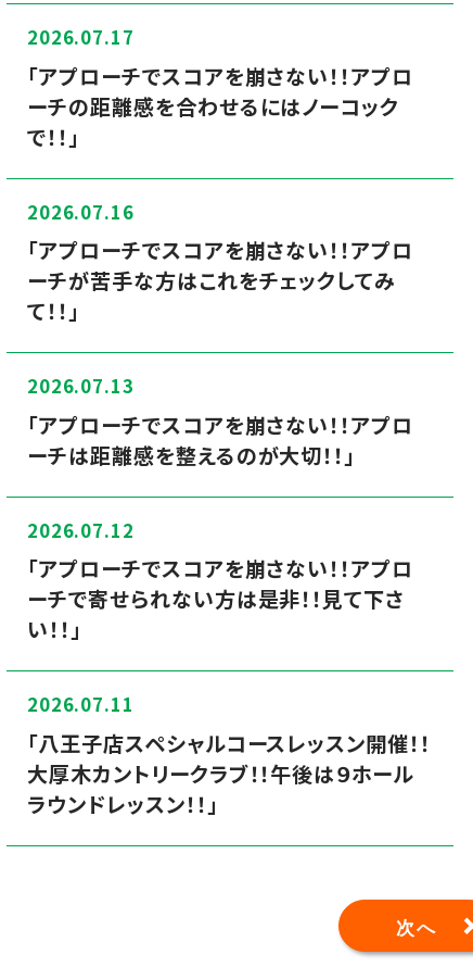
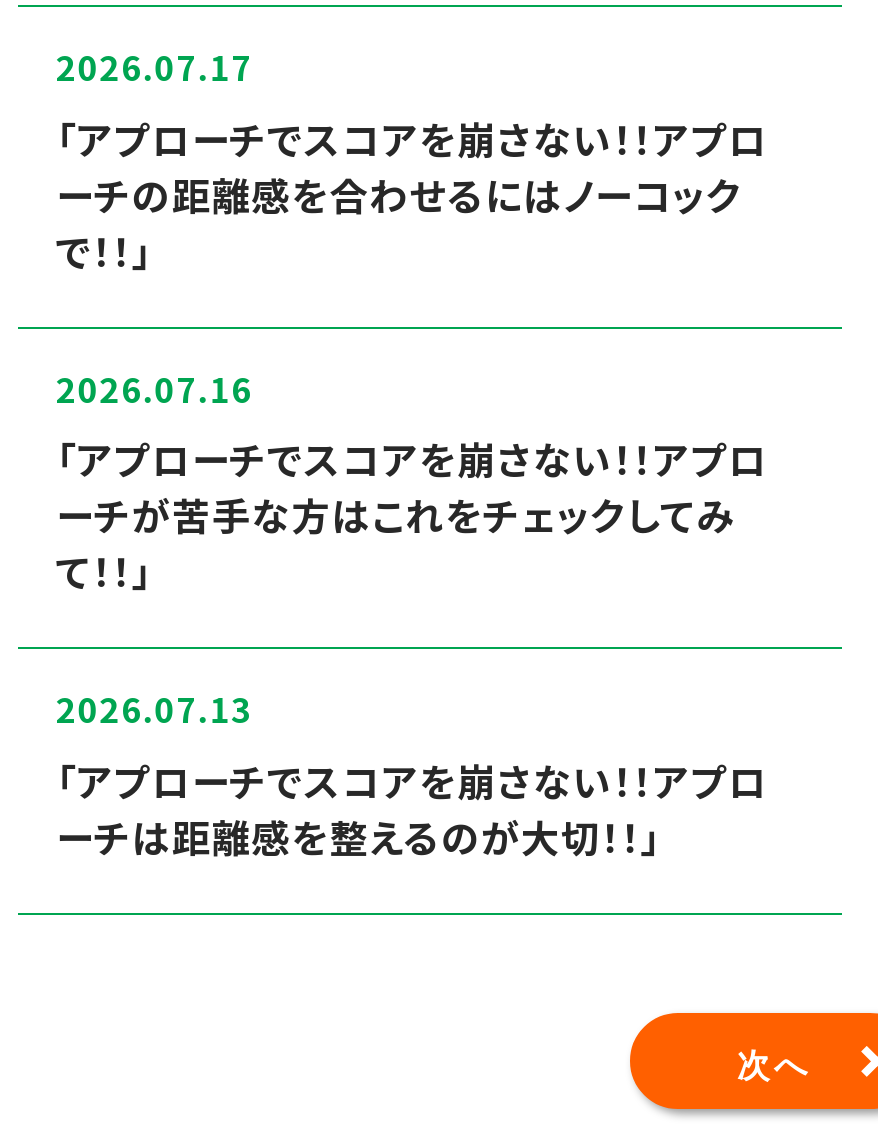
- 2026.07.12
- 「アプローチでスコアを崩さない！！アプロ
- ーチで寄せられない方は是非！！見て下さ
- い！！」
- 2026.07.11
- 「八王子店スペシャルコースレッスン開催！！
- 大厚木カントリークラブ！！午後は９ホール
- ラウンドレッスン！！」
